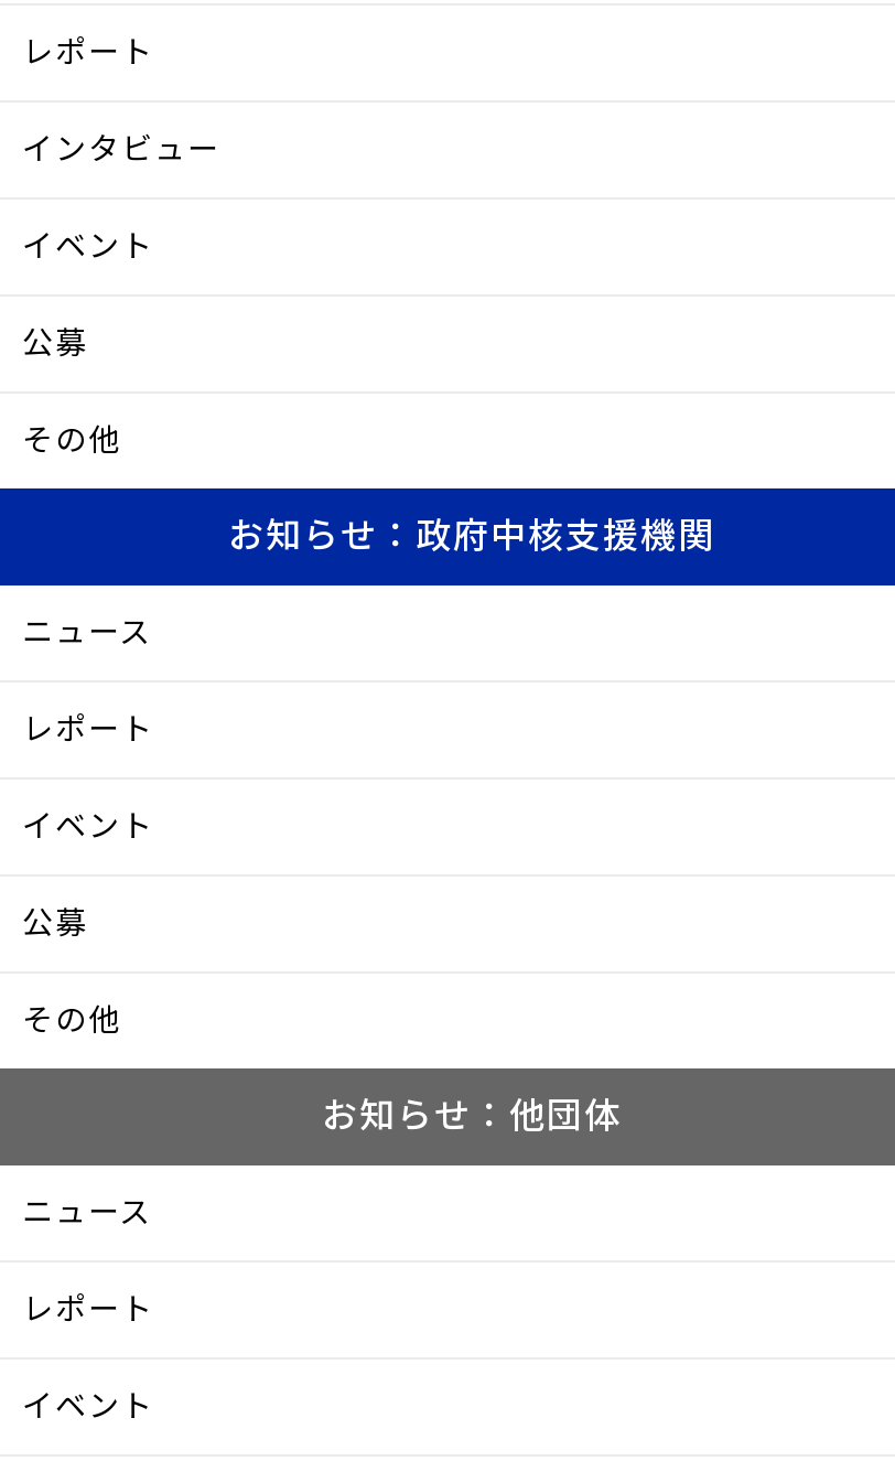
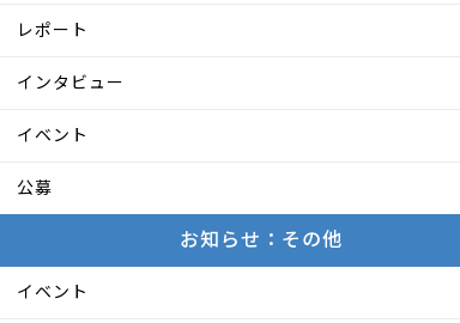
- その他
- お知らせ：政府中核支援機関
- ニュース
- レポート
- イベント
- 公募
- その他
- お知らせ：他団体
- ニュース
- レポート
+ お知らせ：その他
